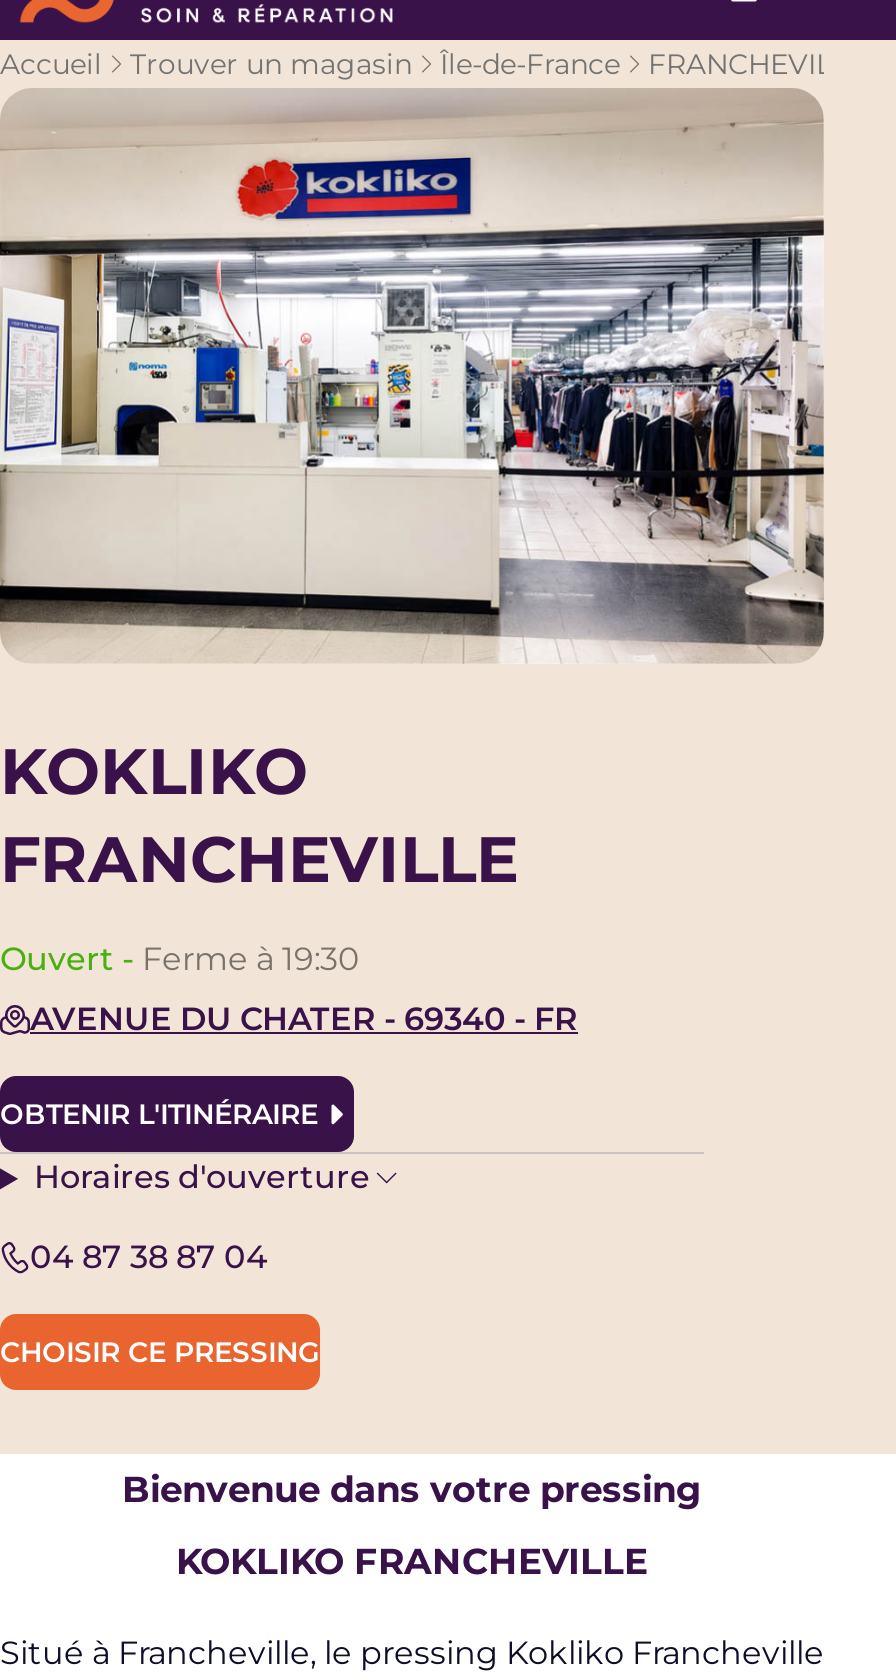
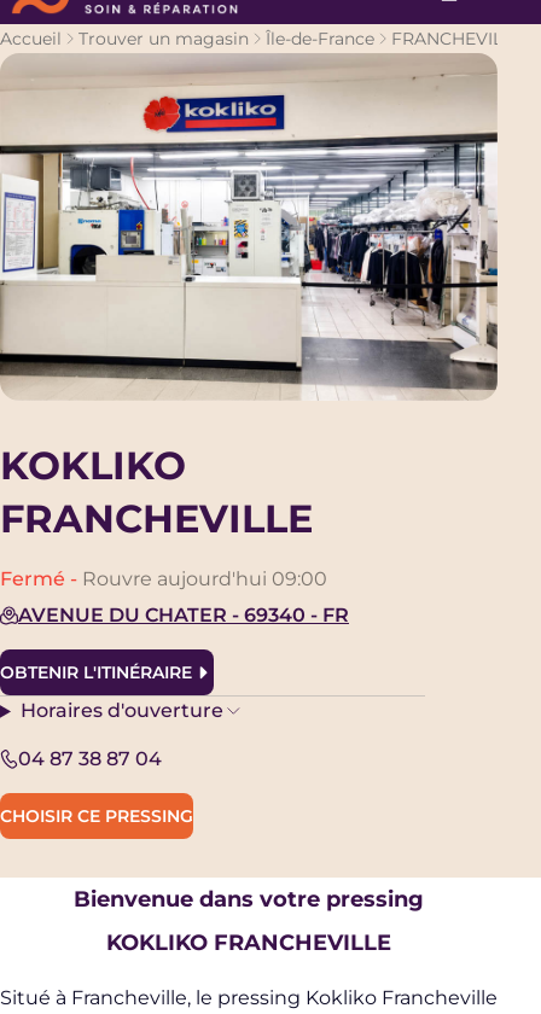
- Ouvert - Ferme à 19:30
+ Fermé - Rouvre aujourd'hui 09:00
